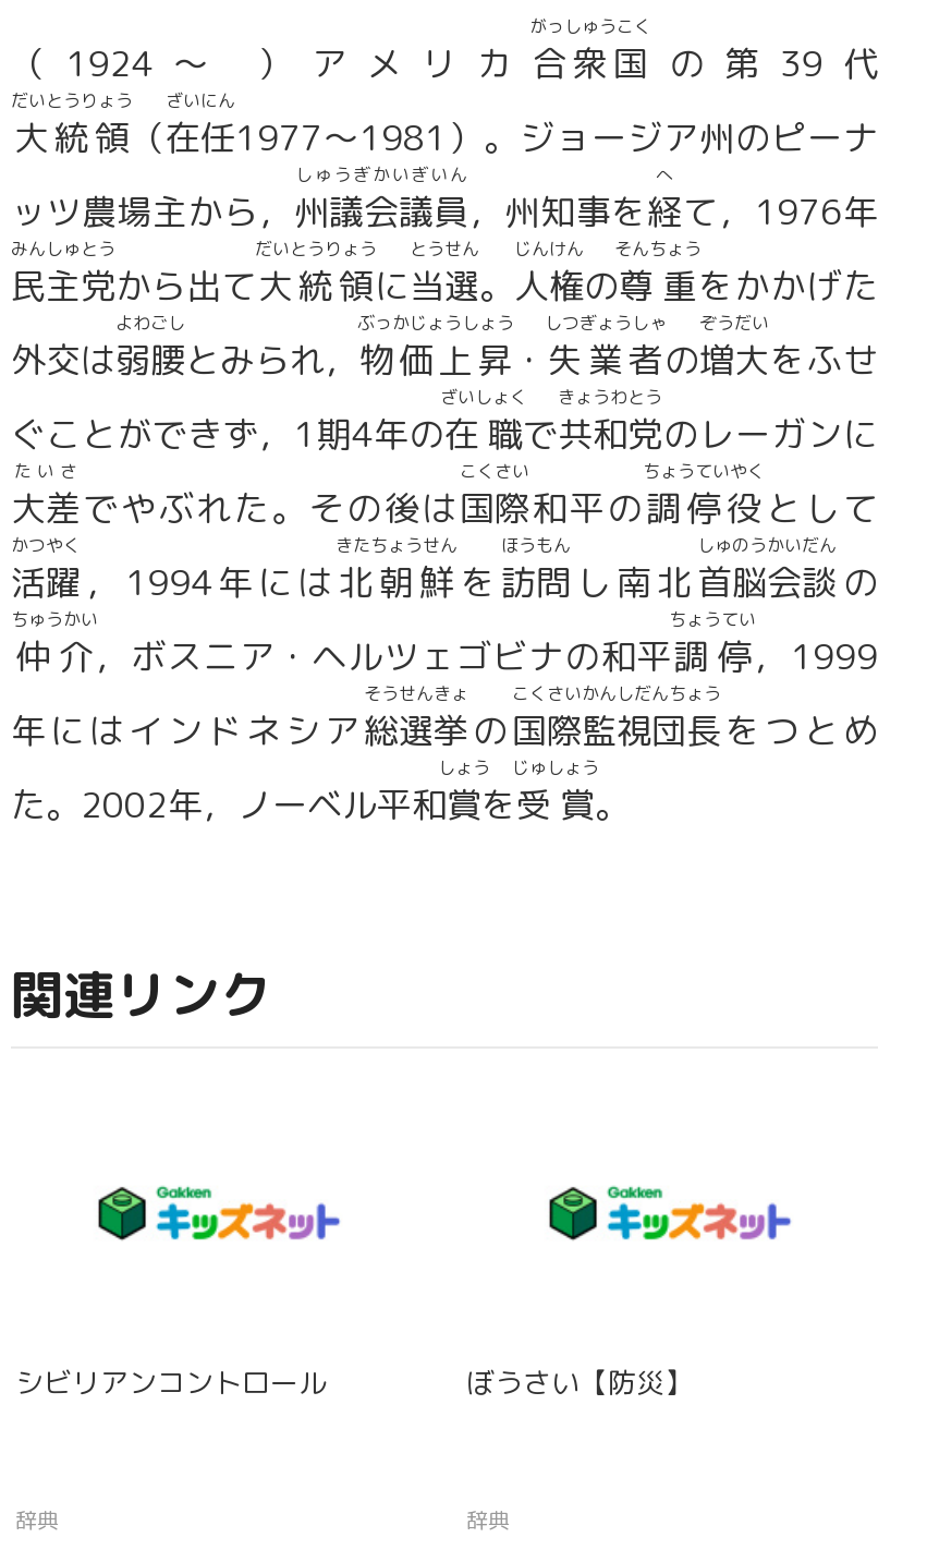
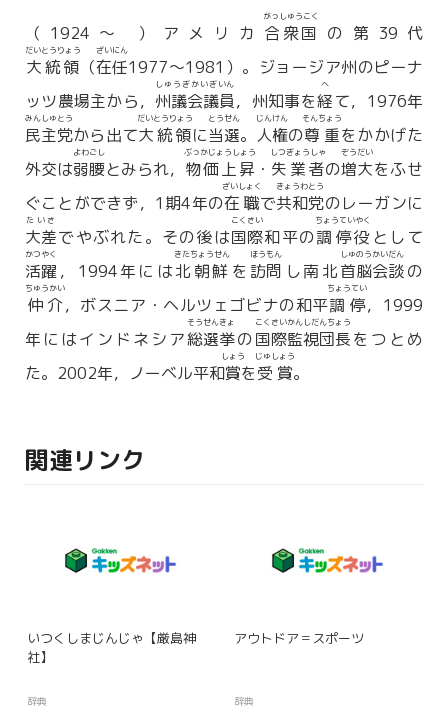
- シビリアンコントロール
+ いつくしまじんじゃ【厳島神
+ 社】

- ぼうさい【防災】
+ アウトドア＝スポーツ
